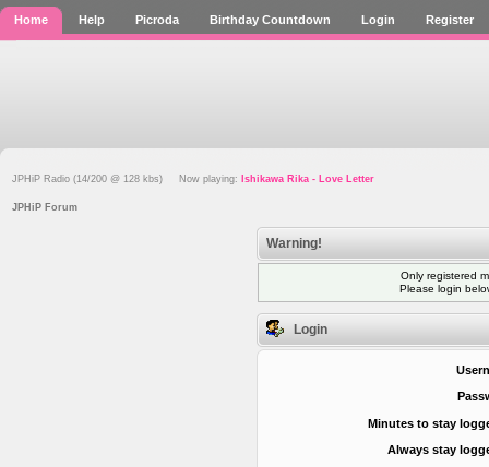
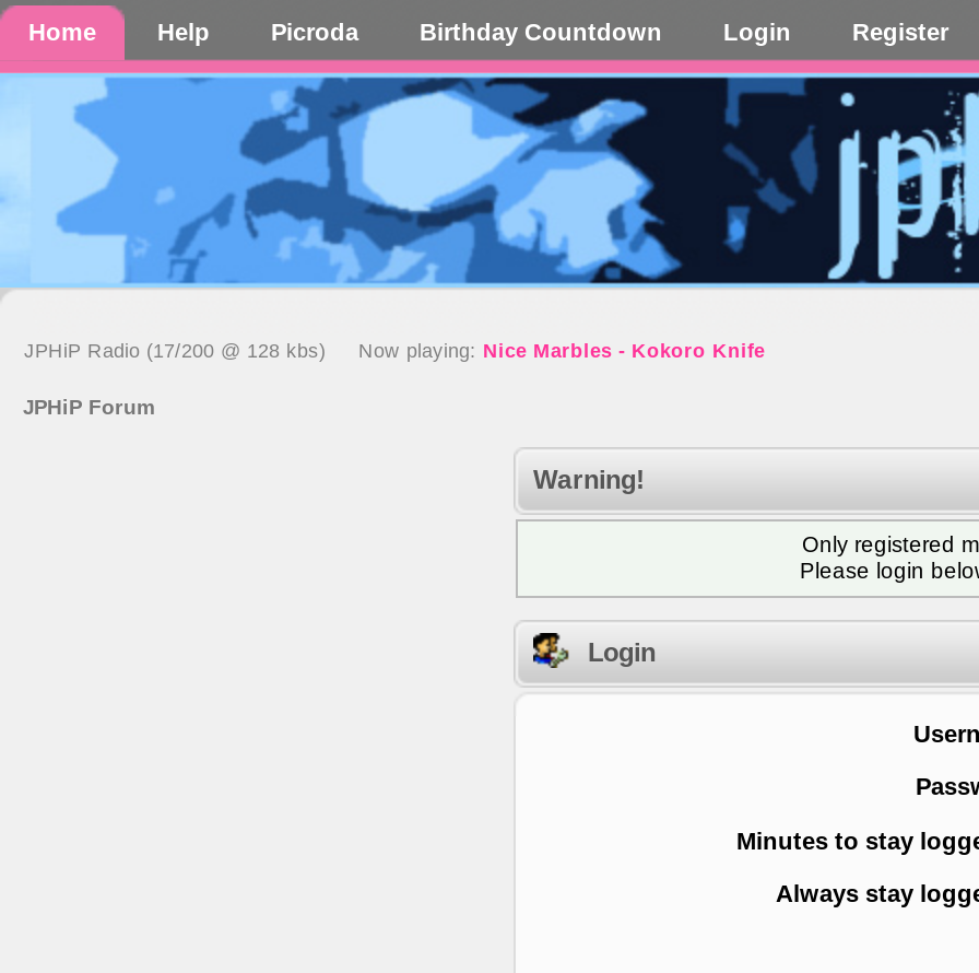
+ [image]

- JPHiP Radio (14/200 @ 128 kbs) Now playing: Ishikawa Rika - Love Letter
+ JPHiP Radio (17/200 @ 128 kbs) Now playing: Nice Marbles - Kokoro Knife
